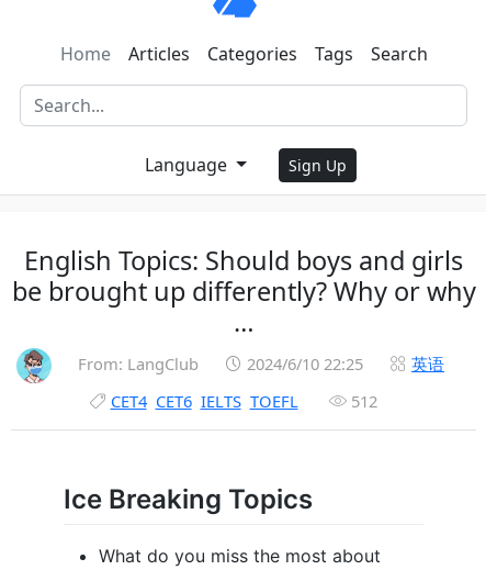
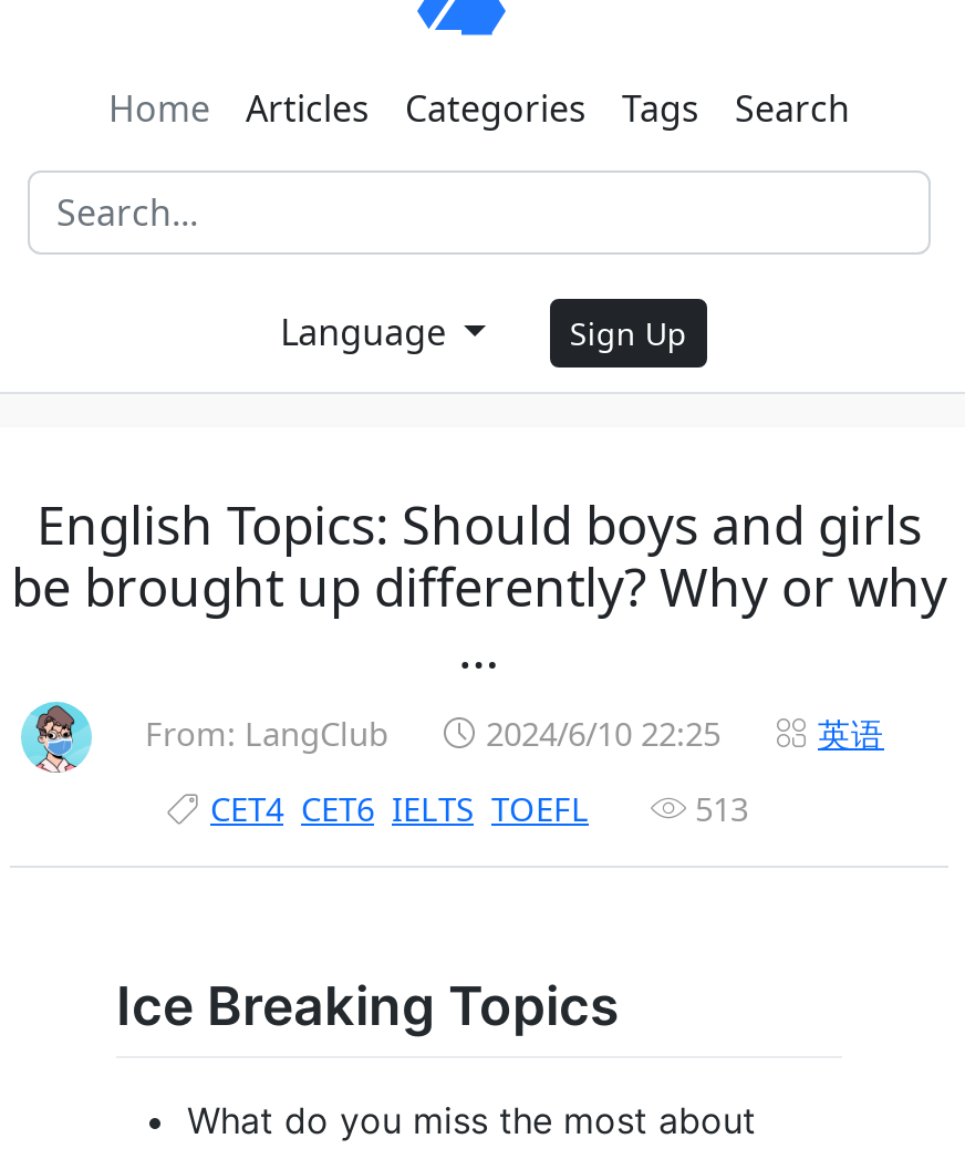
- 512
+ 513
